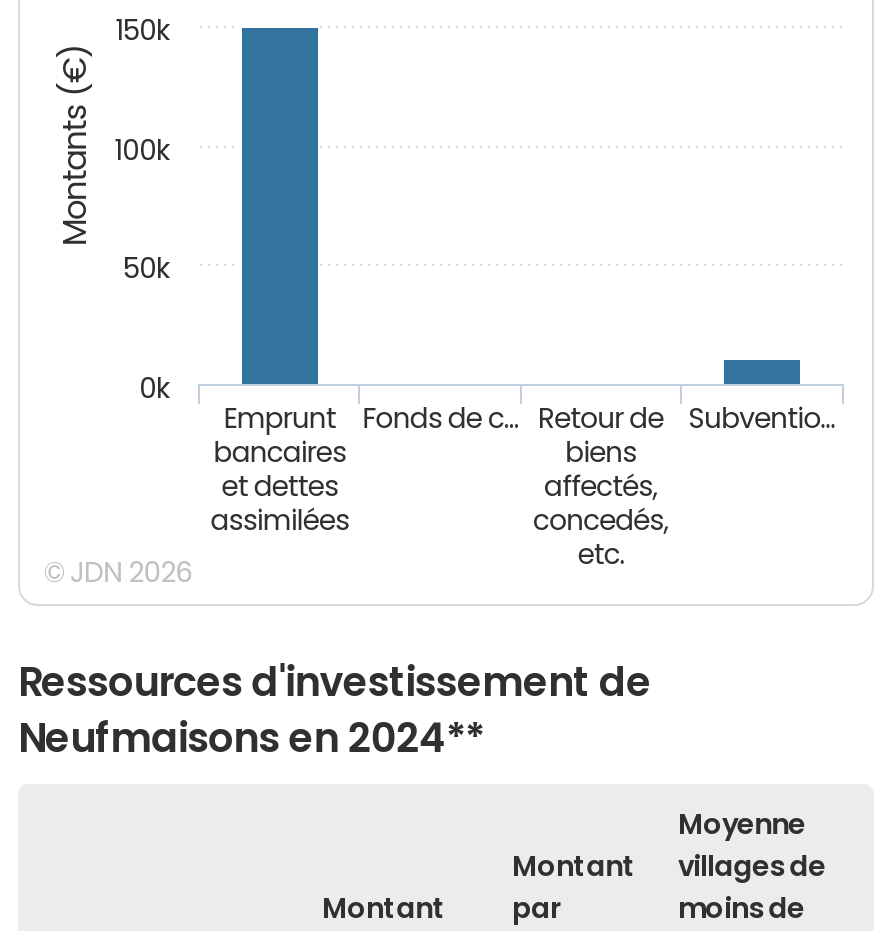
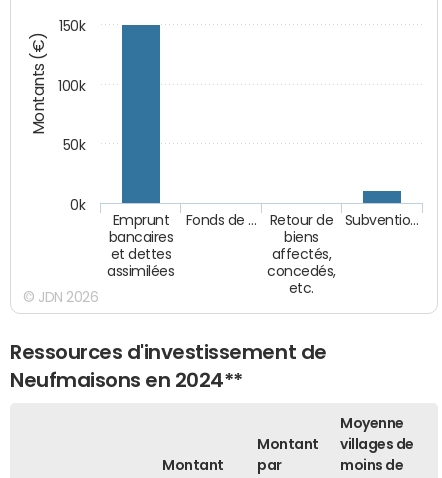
- Fonds de c…
+ Fonds de …
